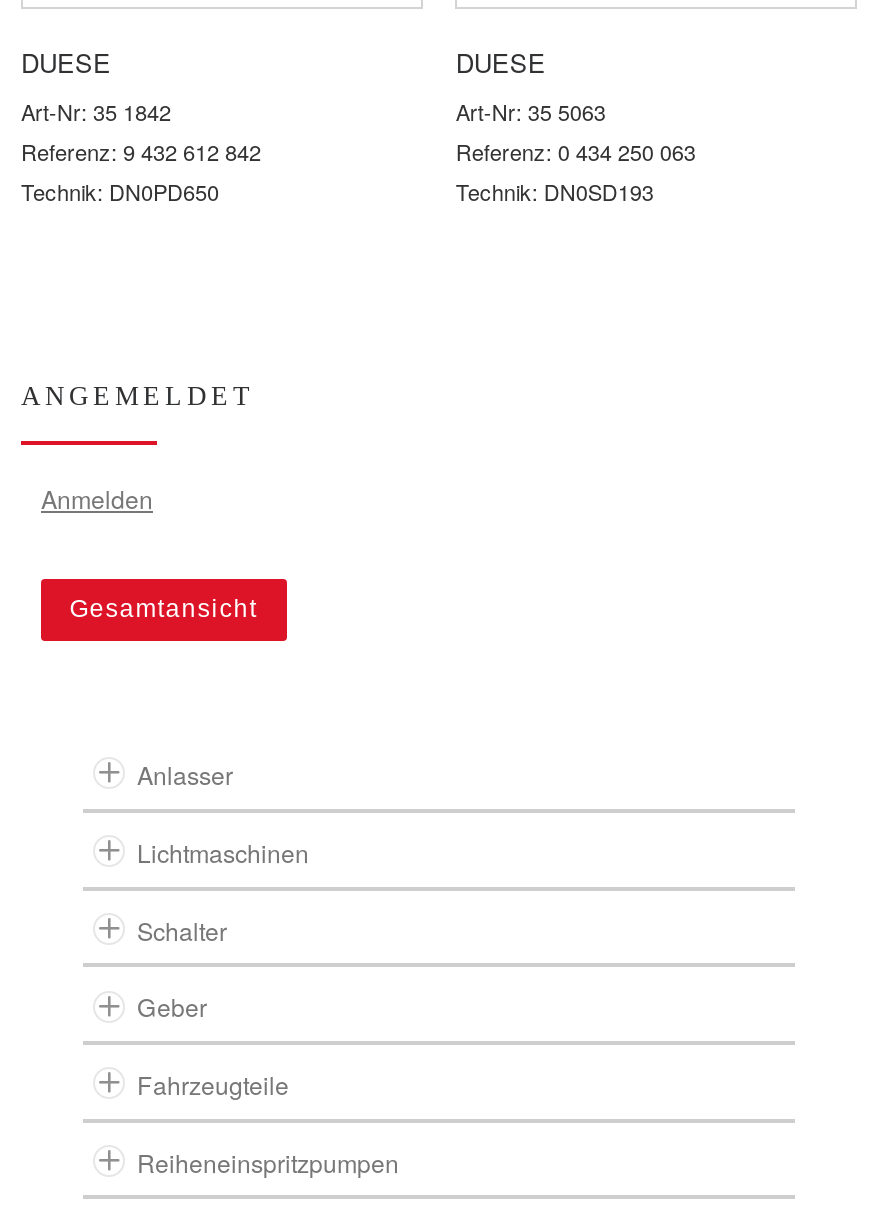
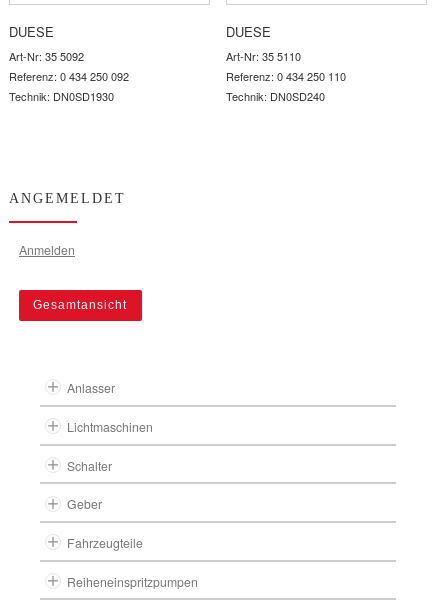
- Art-Nr: 35 1842
+ Art-Nr: 35 5092

- Art-Nr: 35 5063
+ Art-Nr: 35 5110

- Referenz: 9 432 612 842
+ Referenz: 0 434 250 092

- Referenz: 0 434 250 063
+ Referenz: 0 434 250 110

- Technik: DN0PD650
+ Technik: DN0SD1930

- Technik: DN0SD193
+ Technik: DN0SD240
